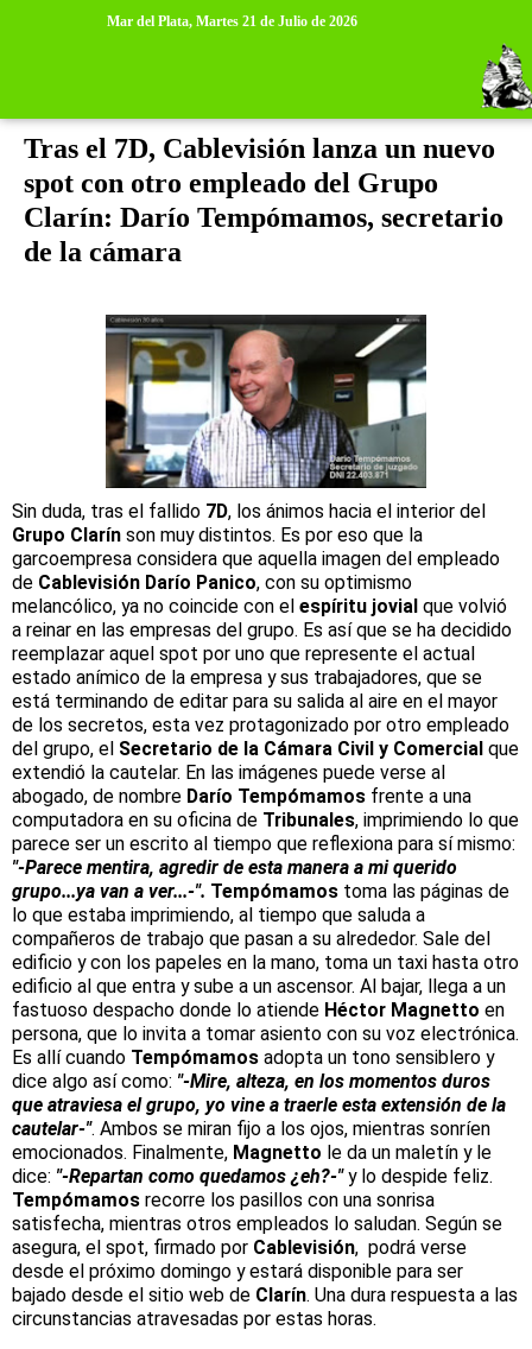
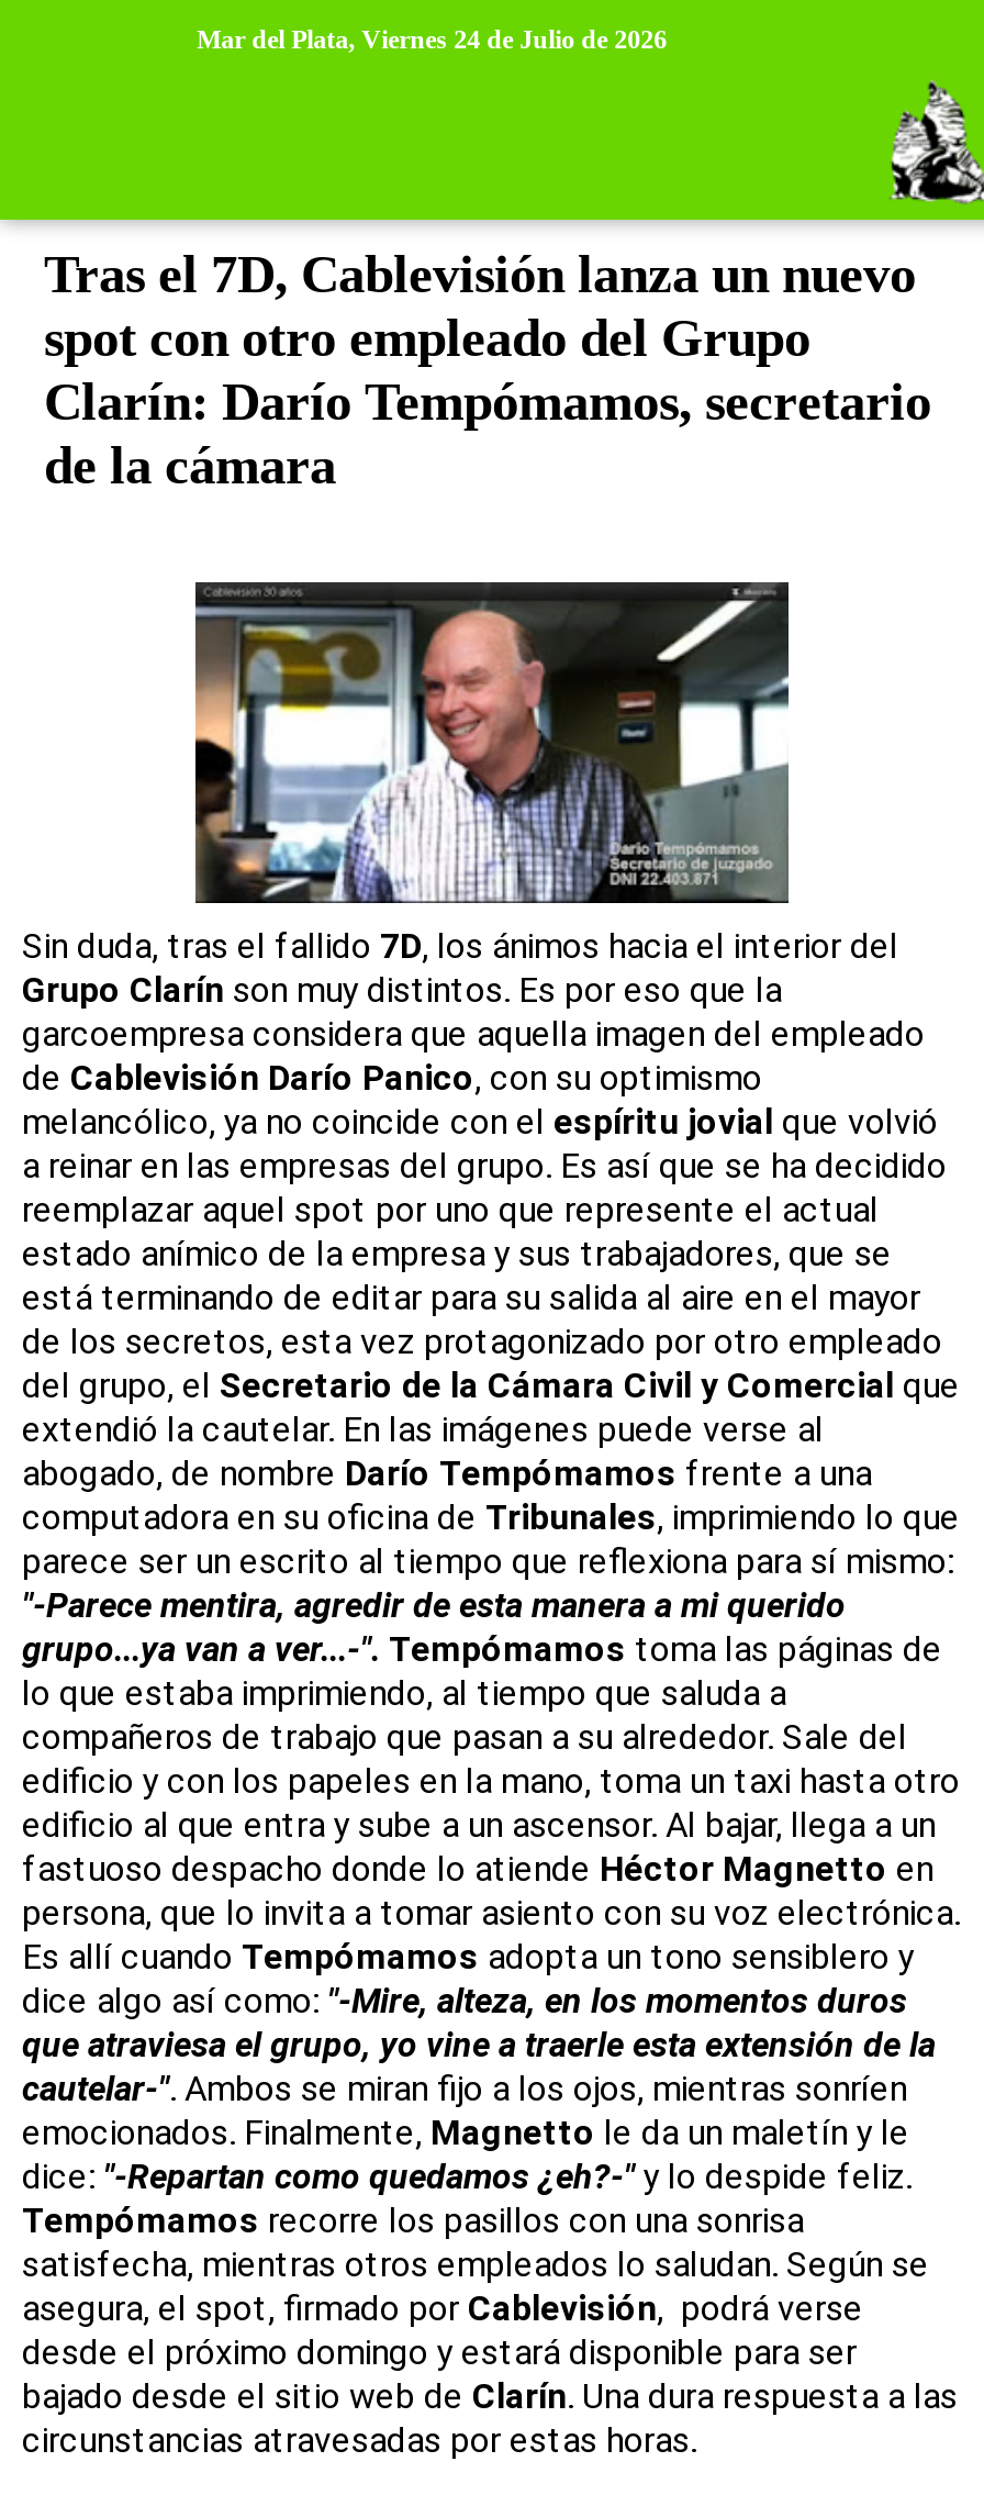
- Mar del Plata, Martes 21 de Julio de 2026
+ Mar del Plata, Viernes 24 de Julio de 2026
